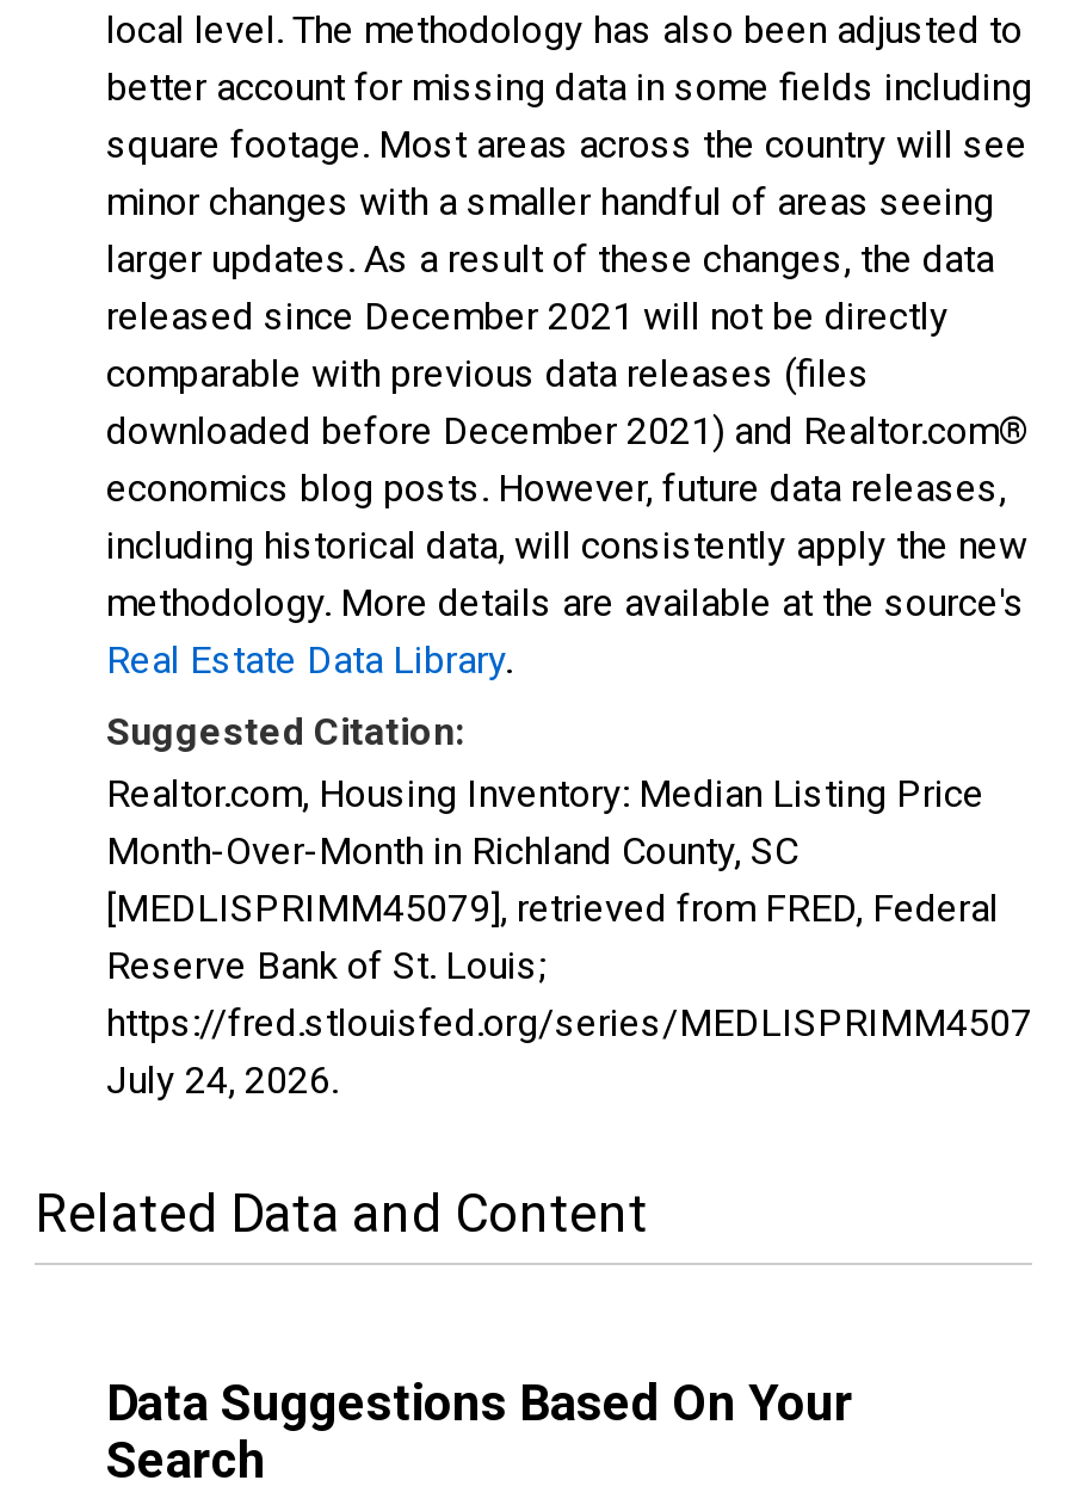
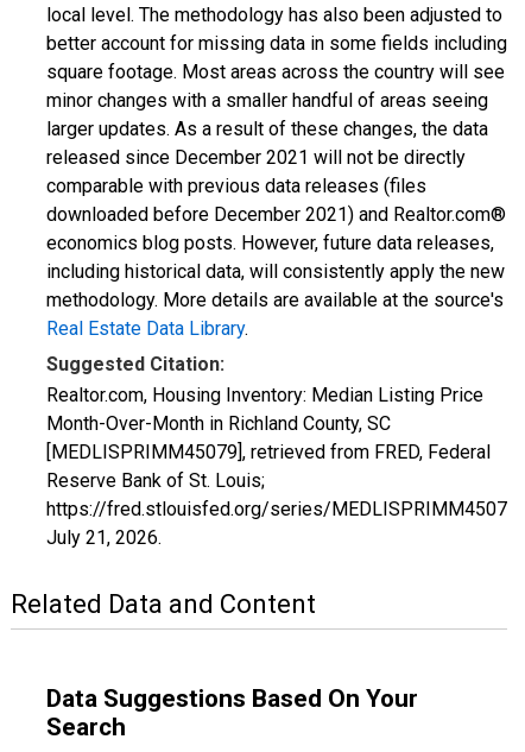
- July 24, 2026.
+ July 21, 2026.
